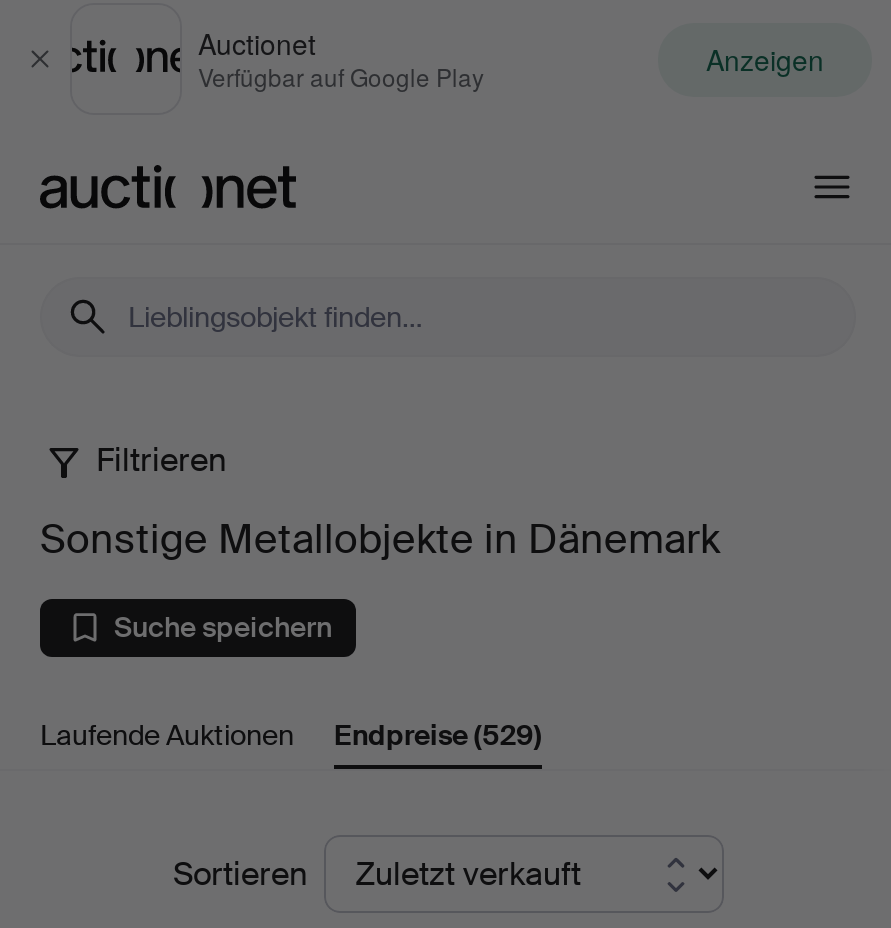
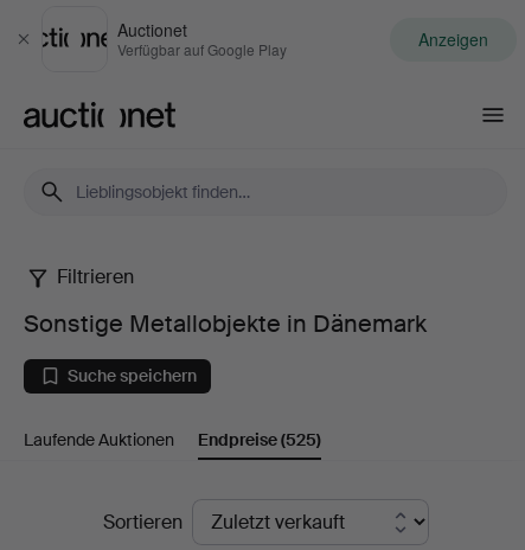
- Endpreise(529)
+ Endpreise(525)
